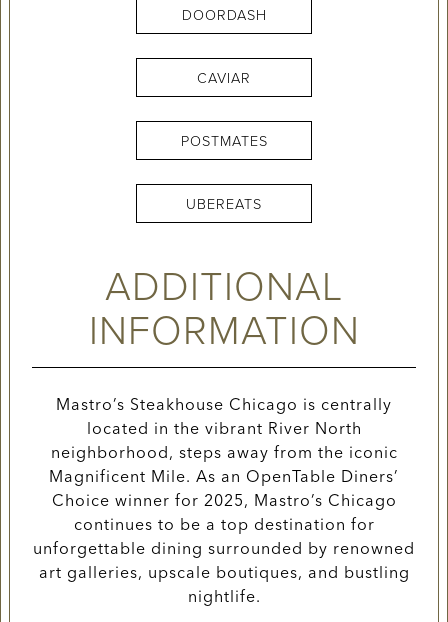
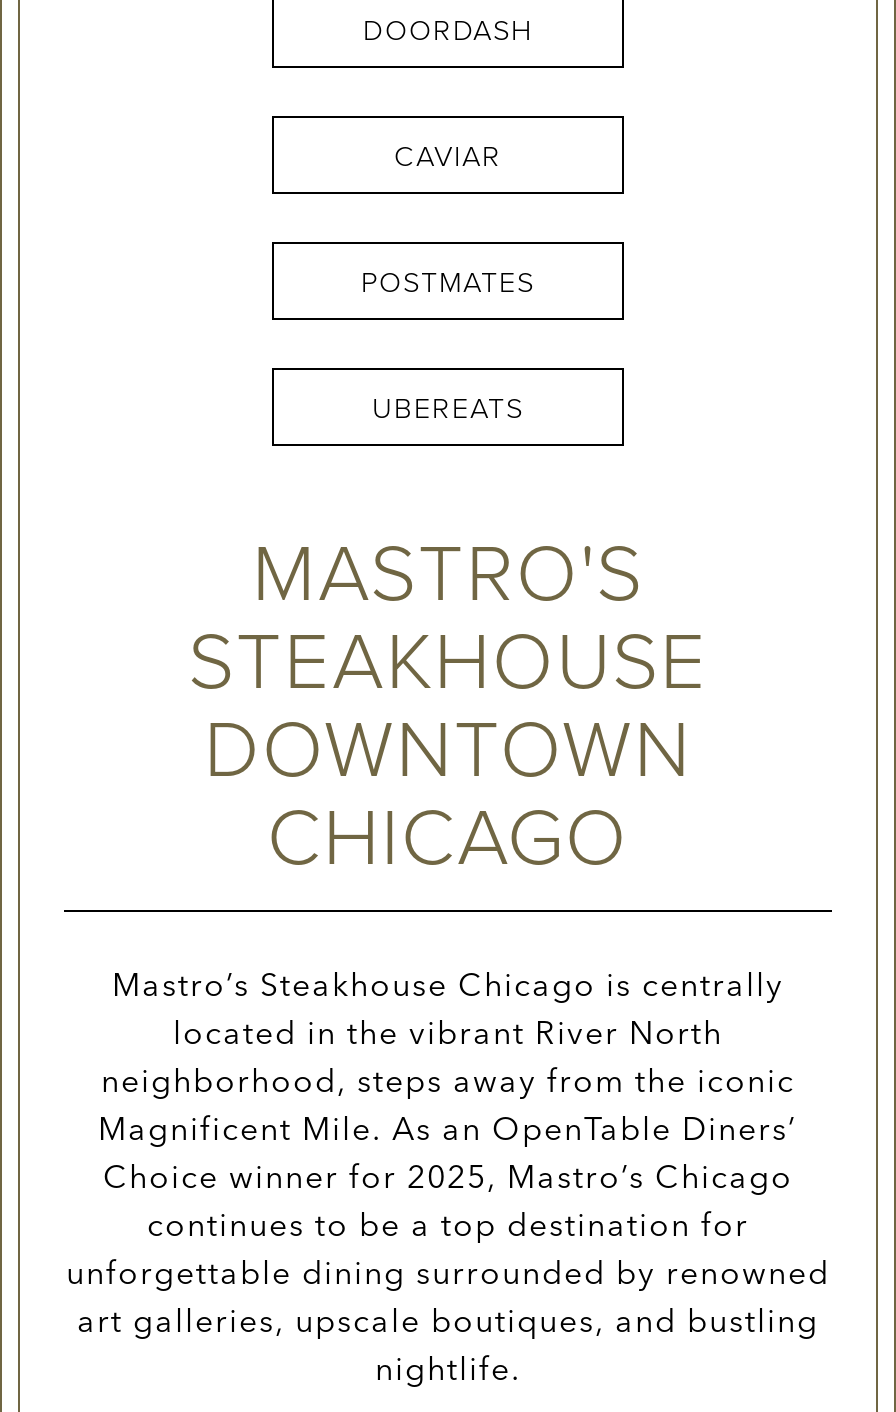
- ADDITIONAL
- INFORMATION
+ MASTRO'S
+ STEAKHOUSE
+ DOWNTOWN
+ CHICAGO
